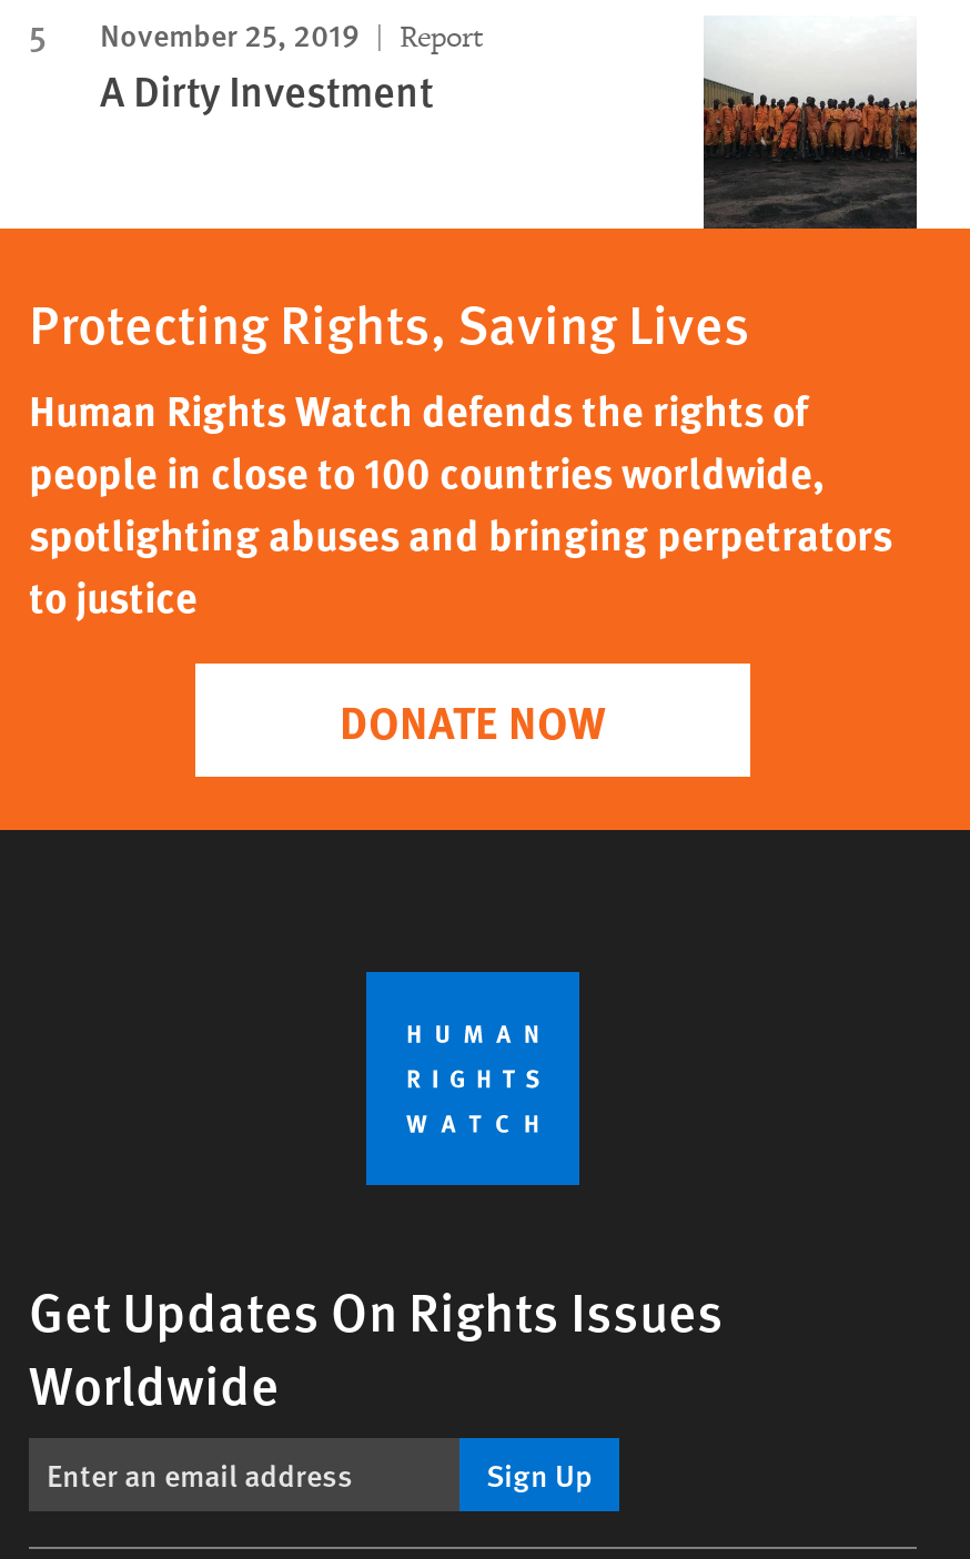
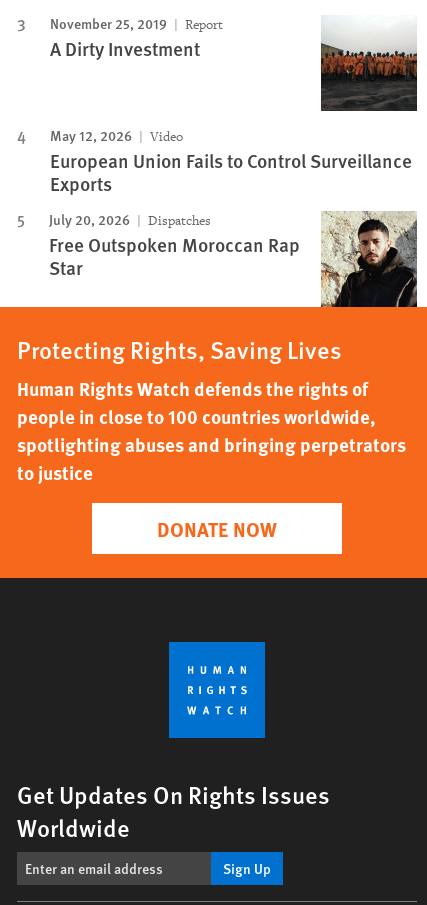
+ [image]
+ May 12, 2026
+ Video
+ European Union Fails to Control Surveillance
+ Exports
+ July 20, 2026
+ Dispatches
+ Free Outspoken Moroccan Rap
+ Star
